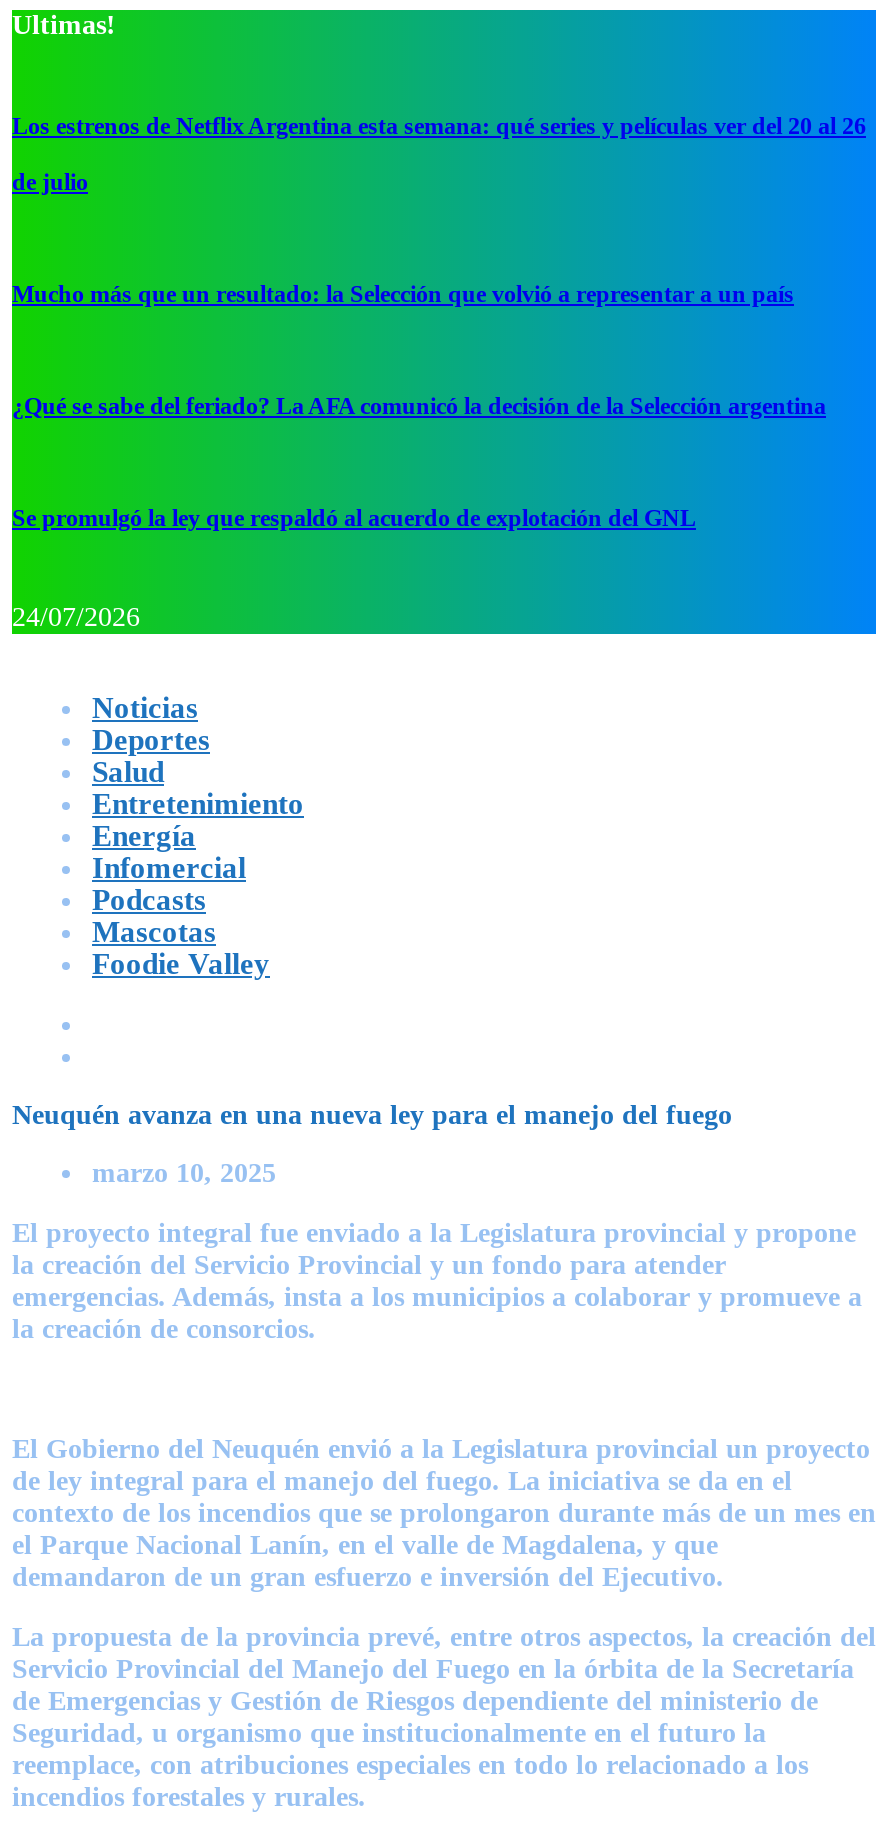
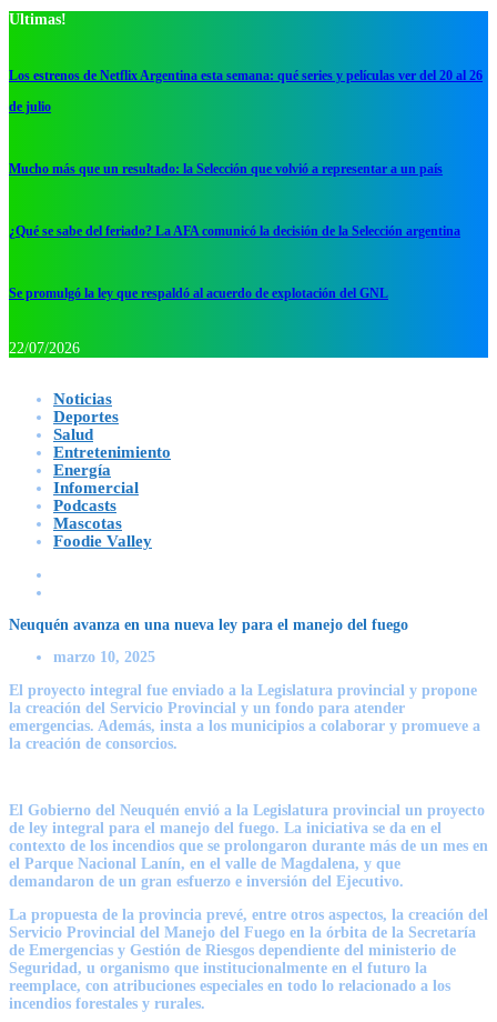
- 24/07/2026
+ 22/07/2026
